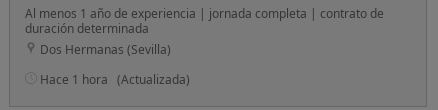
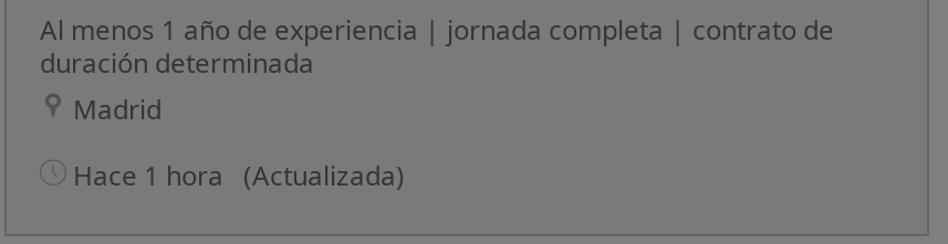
- Dos Hermanas (Sevilla)
+ Madrid
